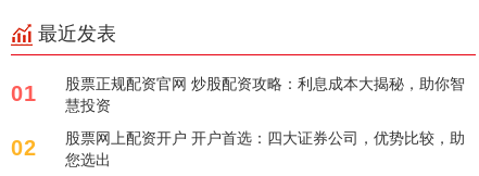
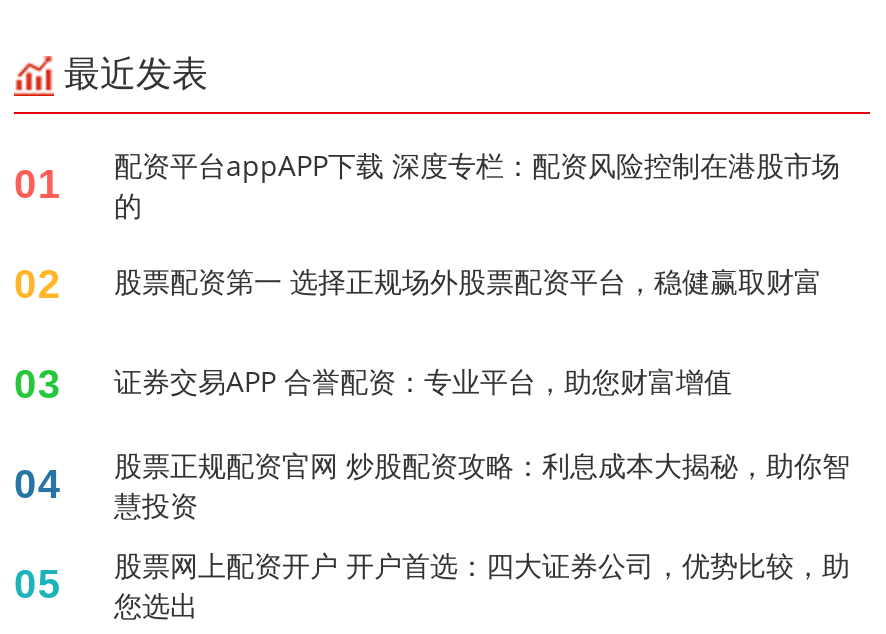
+ 配资平台appAPP下载 深度专栏：配资风险控制在港股市场
+ 的
+ 02
+ 股票配资第一 选择正规场外股票配资平台，稳健赢取财富
+ 03
+ 证券交易APP 合誉配资：专业平台，助您财富增值
+ 04

- 02 股票网上配资开户 开户首选：四大证券公司，优势比较，助 您选出
+ 05 股票网上配资开户 开户首选：四大证券公司，优势比较，助 您选出
